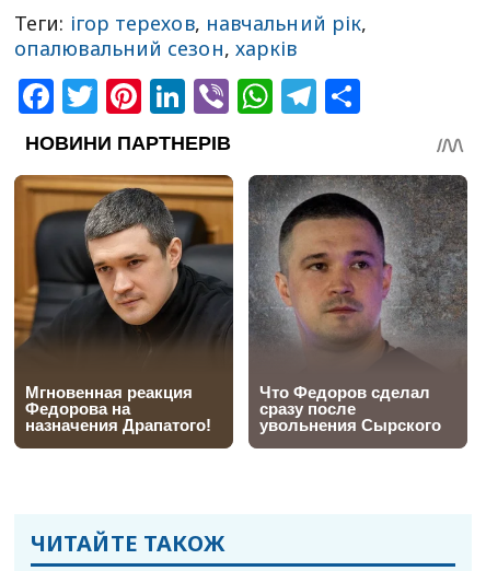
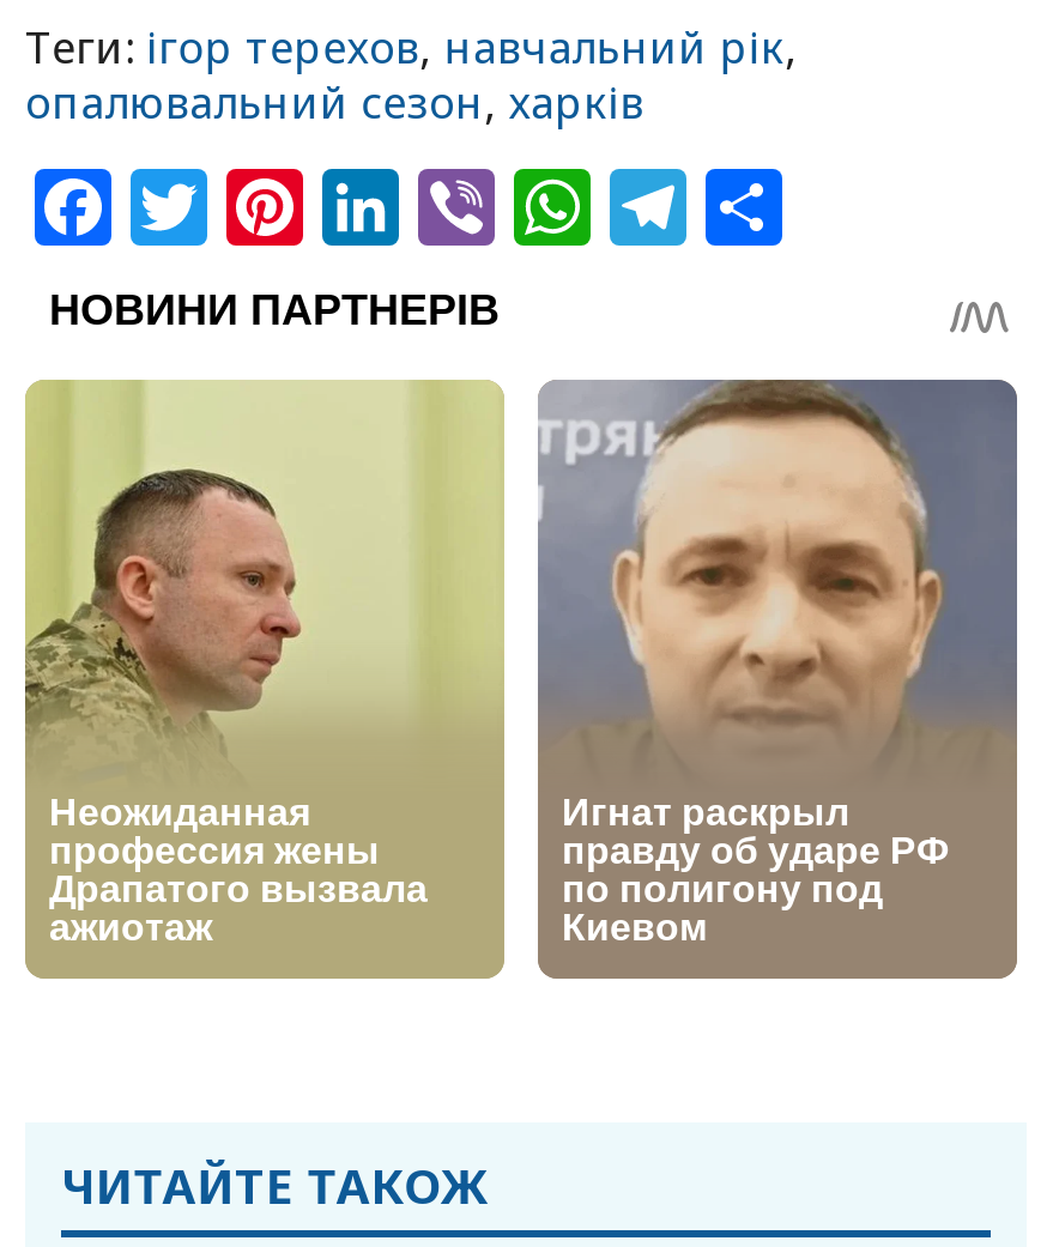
- [image]
+ [image]

- [image]
+ [image]
